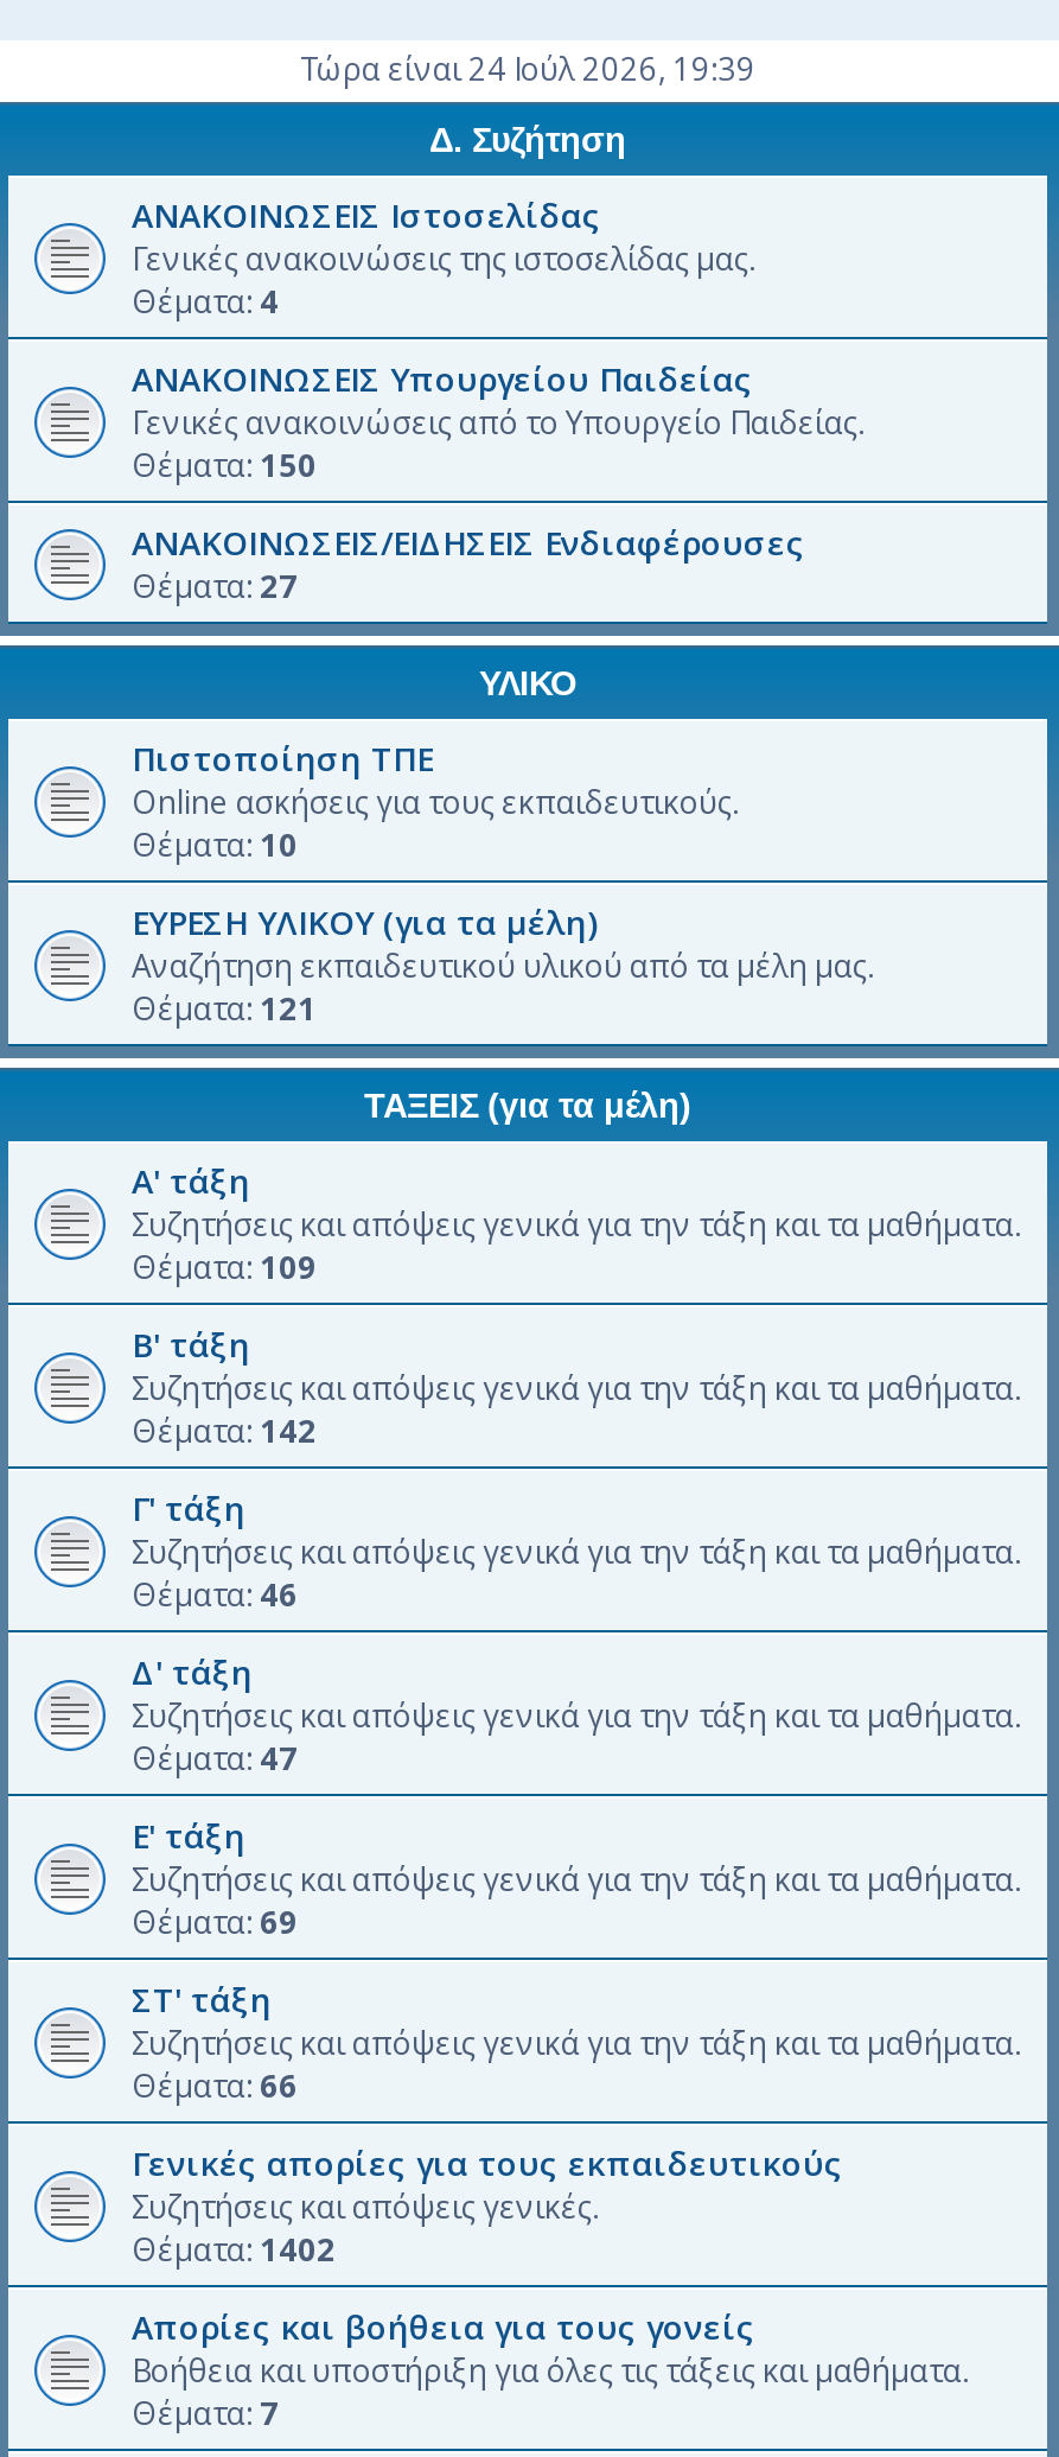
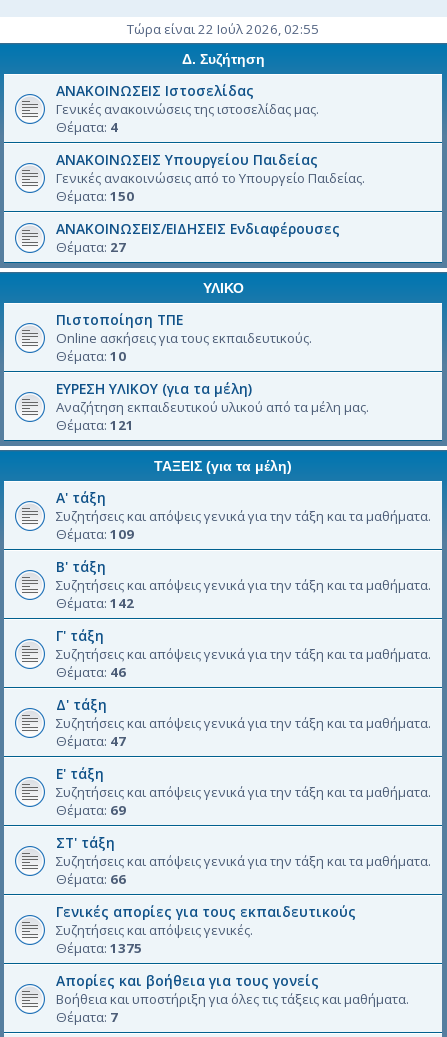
- Τώρα είναι 24 Ιούλ 2026, 19:39
+ Τώρα είναι 22 Ιούλ 2026, 02:55

- Θέματα: 1402
+ Θέματα: 1375
